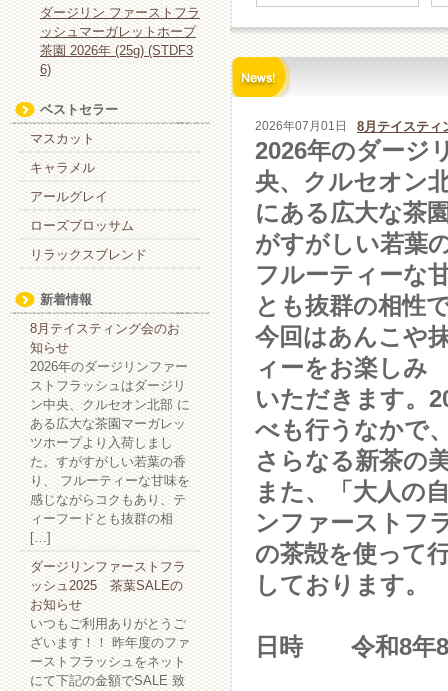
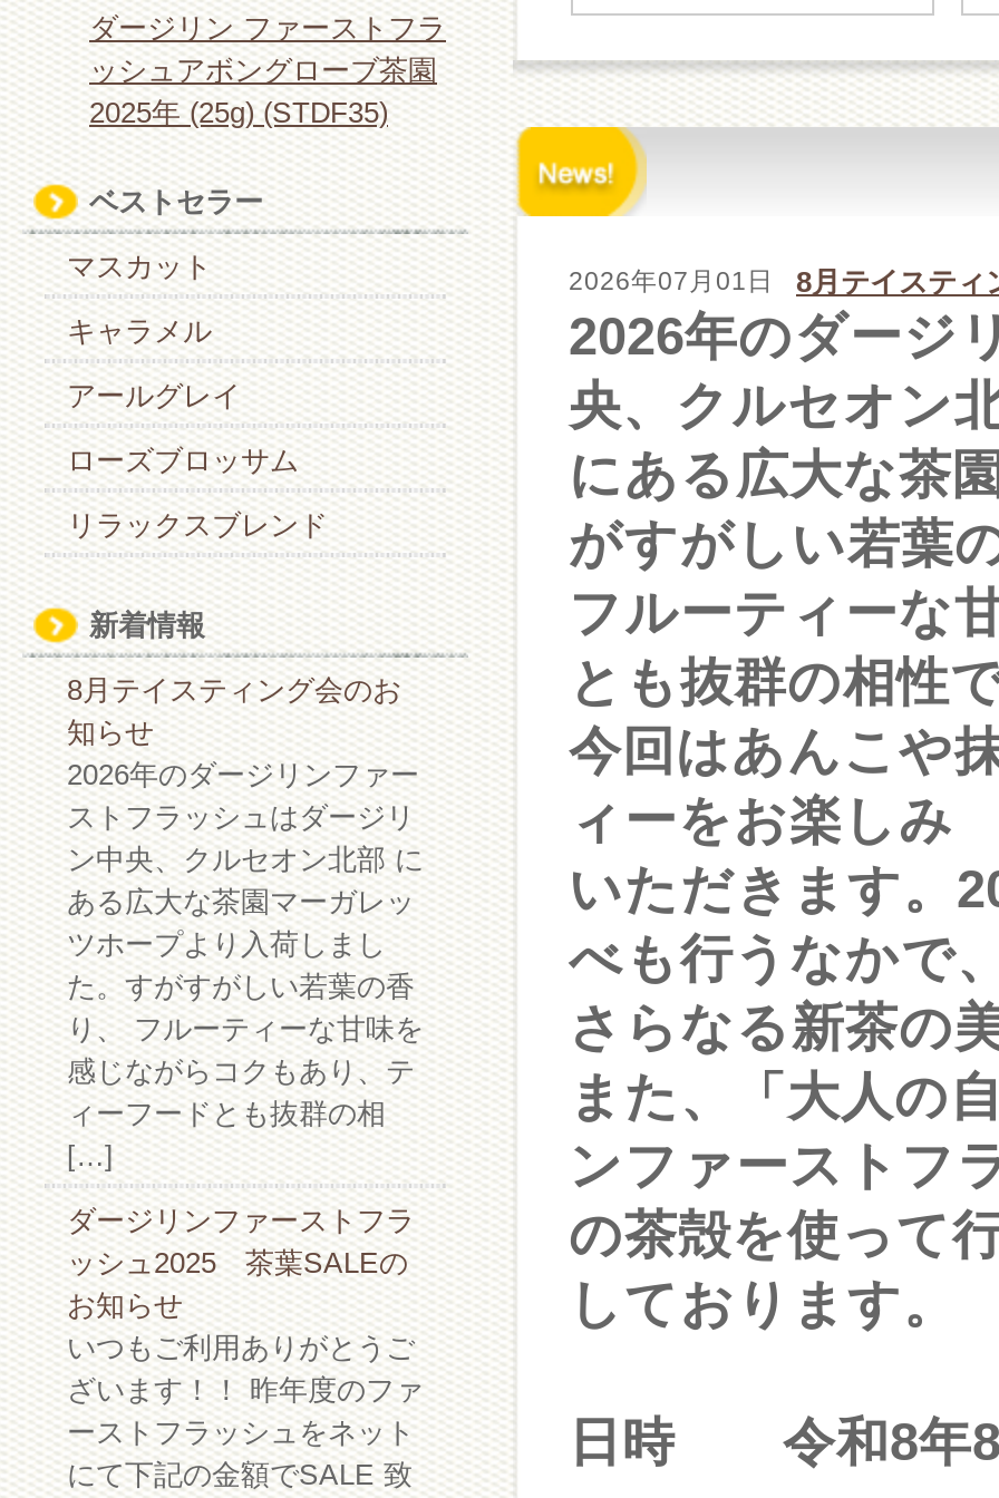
- ッシュマーガレットホープ
- 茶園 2026年 (25g) (STDF3
- 6)
+ ッシュアボングローブ茶園
+ 2025年 (25g) (STDF35)
